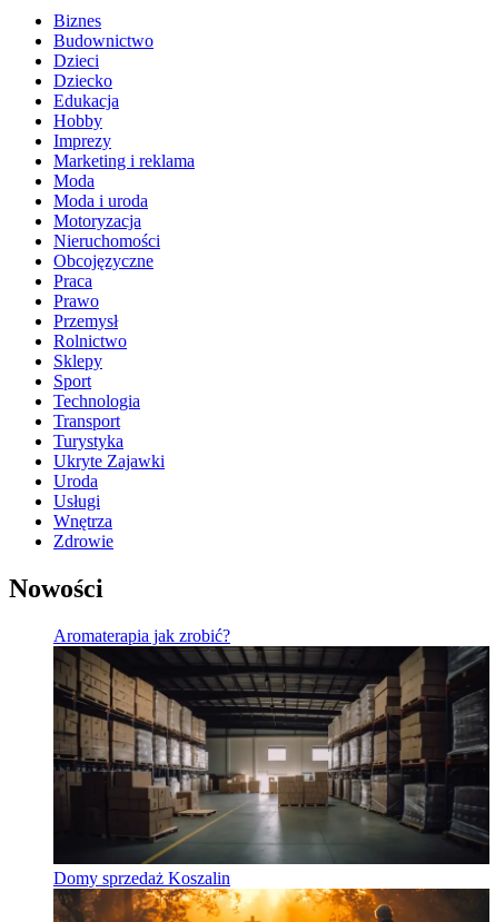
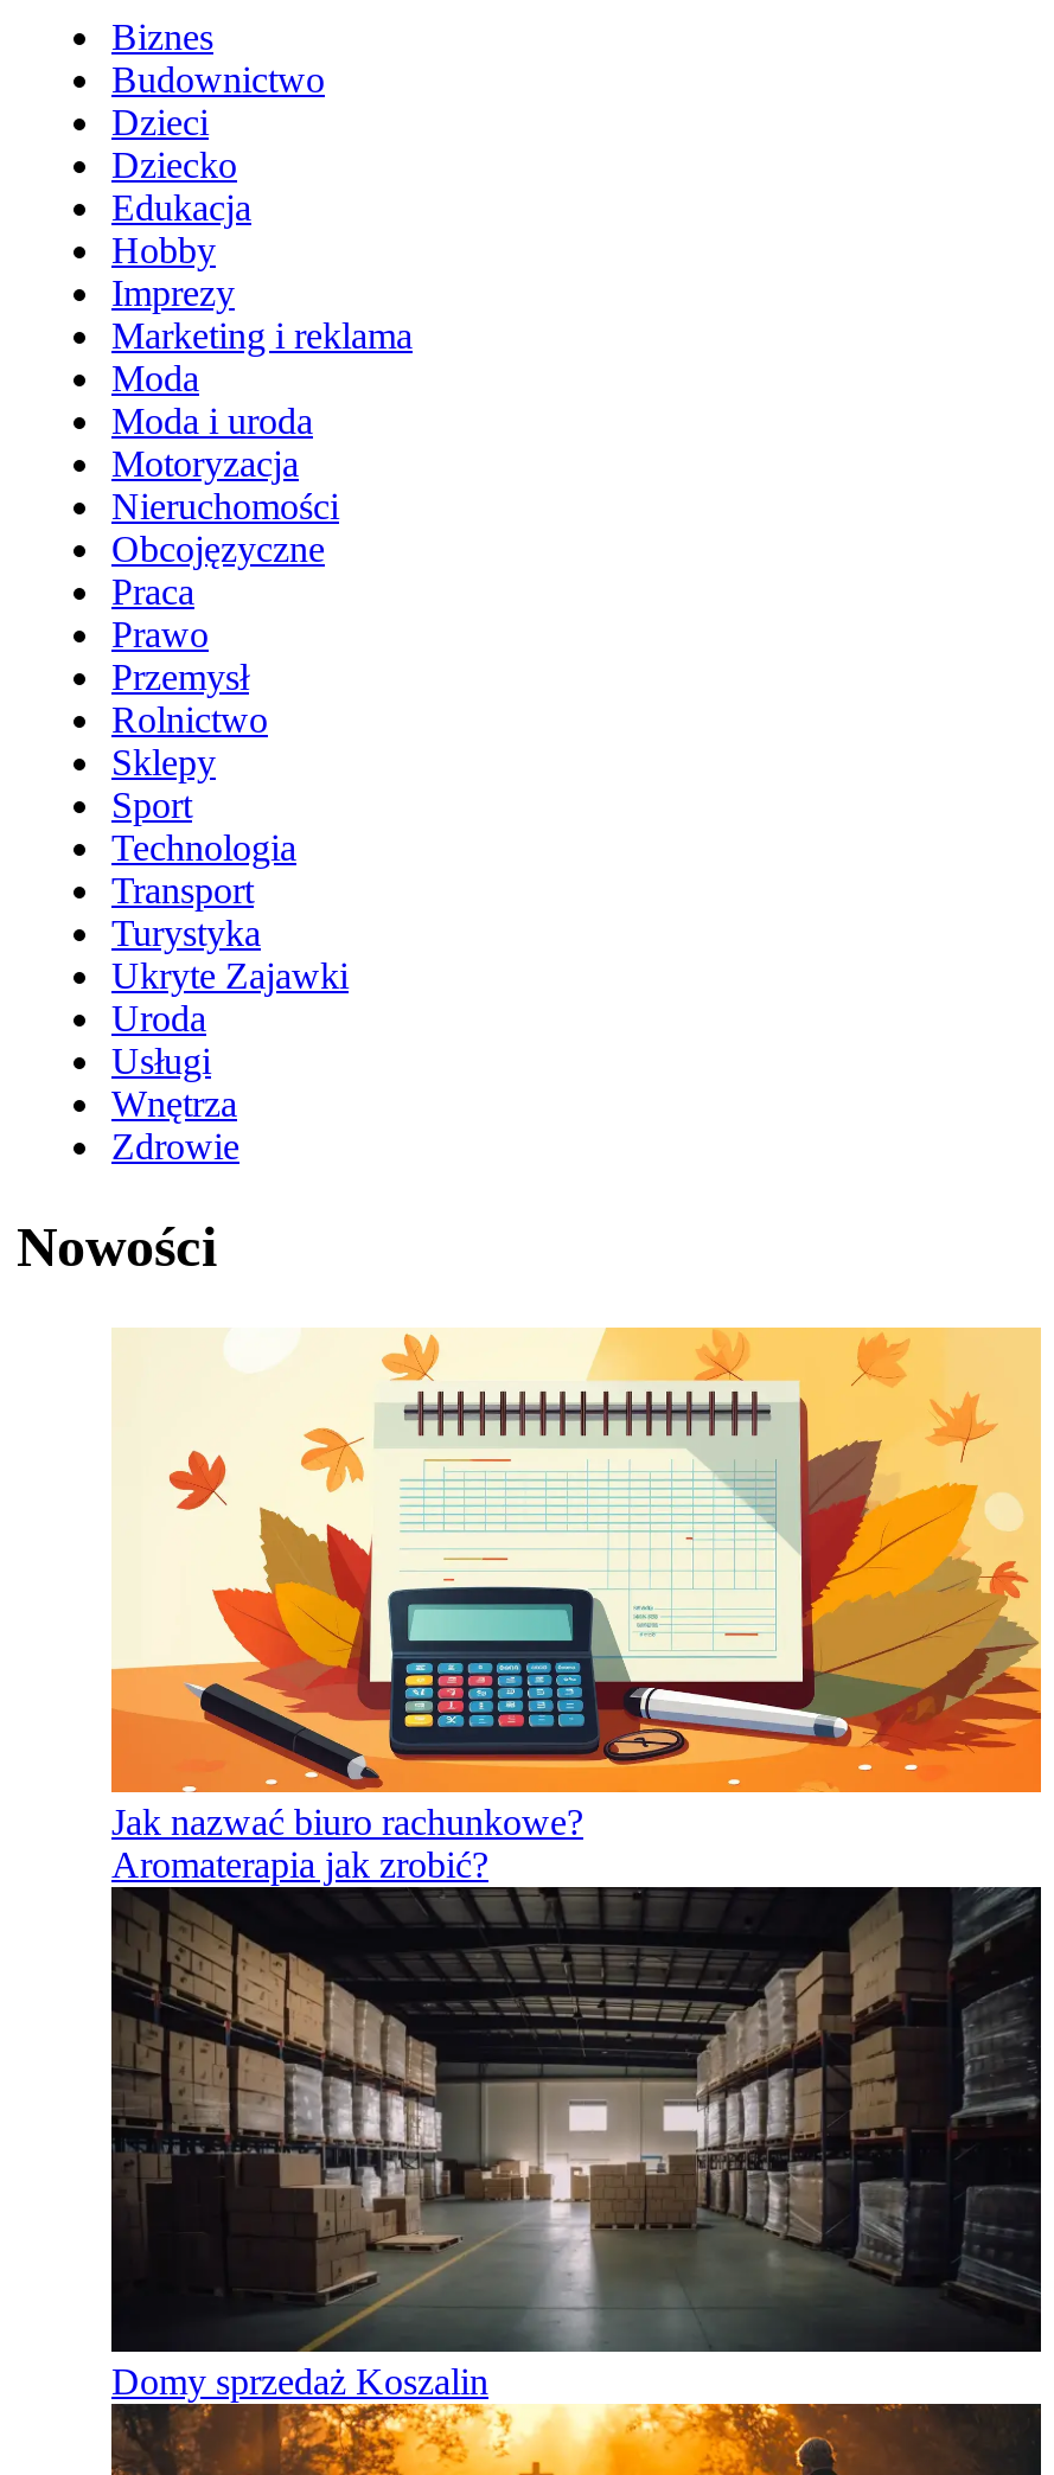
+ [image]
+ Jak nazwać biuro rachunkowe?
